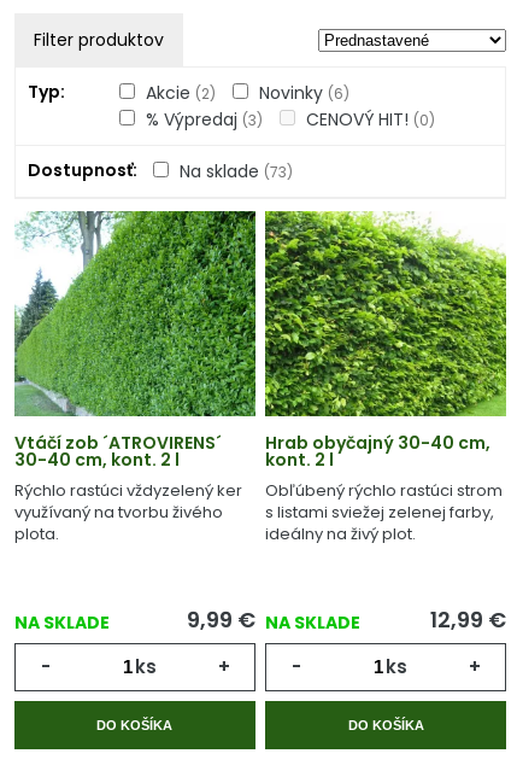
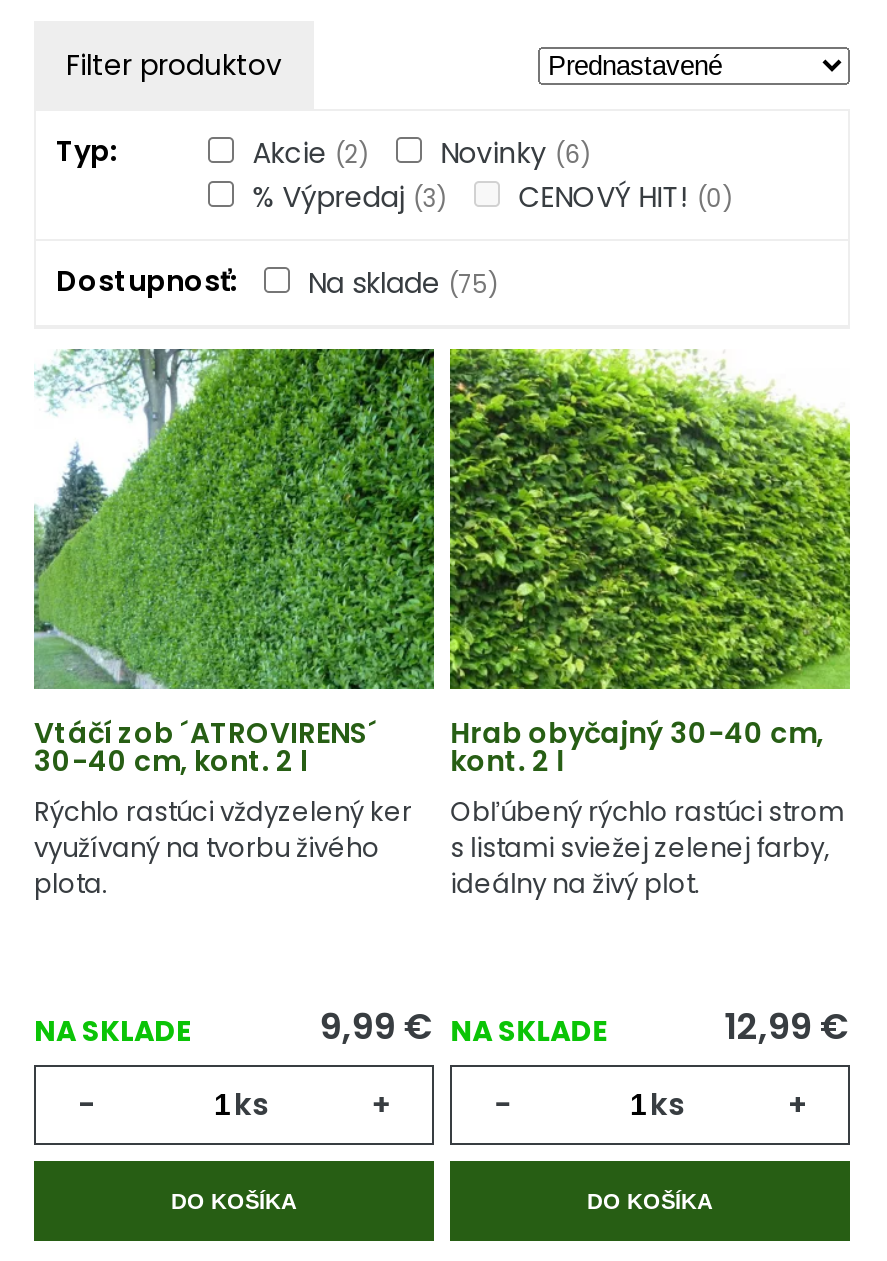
- Dostupnosť Na sklade (73)
+ Dostupnosť Na sklade (75)
